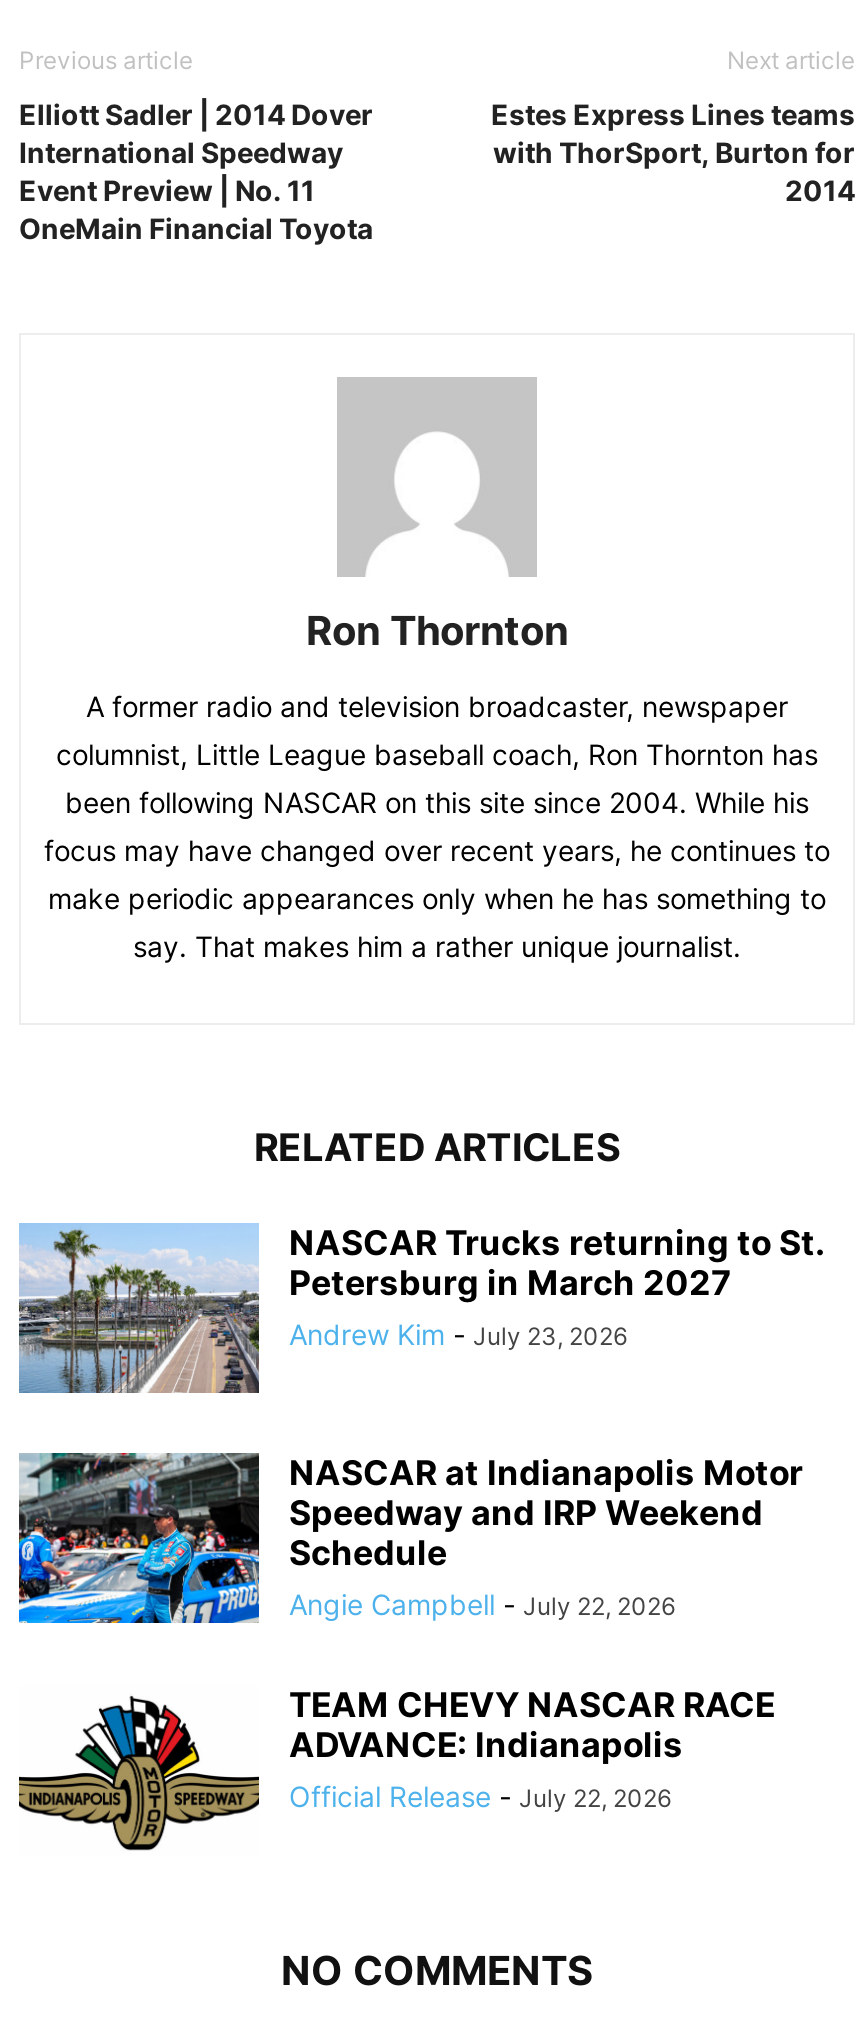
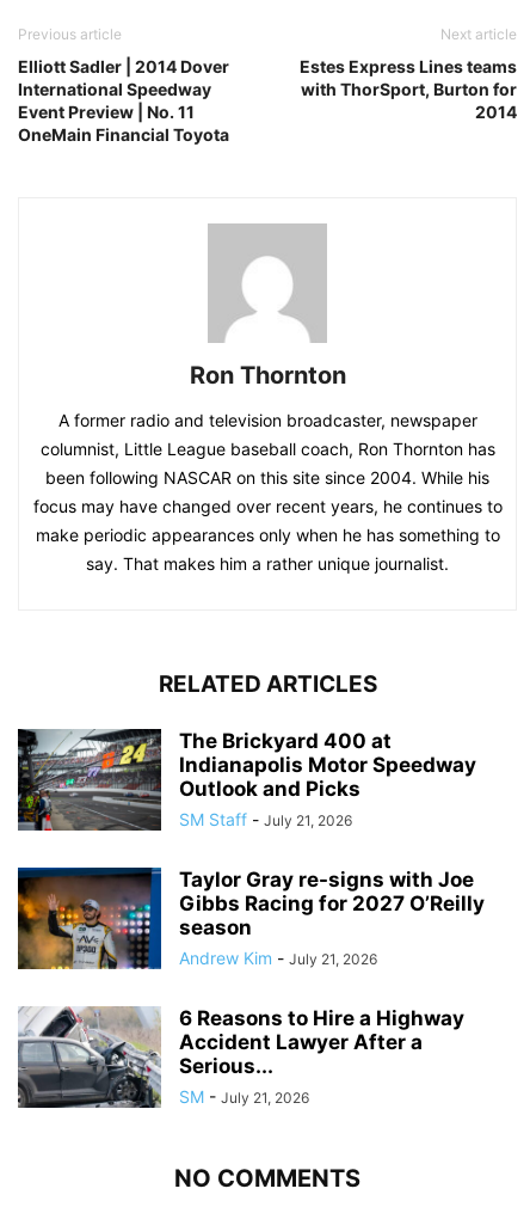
- [image]
- NASCAR Trucks returning to St.
- Petersburg in March 2027
- Andrew Kim - July 23, 2026
+ [image]
+ The Brickyard 400 at
+ Indianapolis Motor Speedway
+ Outlook and Picks
+ SM Staff - July 21, 2026

- [image]
- NASCAR at Indianapolis Motor
- Speedway and IRP Weekend
- Schedule
- Angie Campbell - July 22, 2026
+ [image]
+ Taylor Gray re-signs with Joe
+ Gibbs Racing for 2027 O’Reilly
+ season
+ Andrew Kim - July 21, 2026

- [image]
- TEAM CHEVY NASCAR RACE
- ADVANCE: Indianapolis
- Official Release - July 22, 2026
+ [image]
+ 6 Reasons to Hire a Highway
+ Accident Lawyer After a
+ Serious...
+ SM - July 21, 2026
